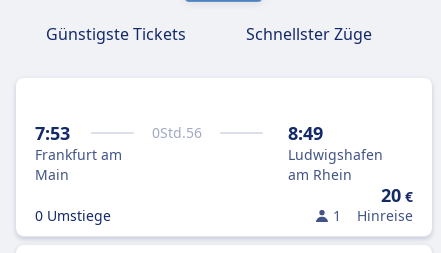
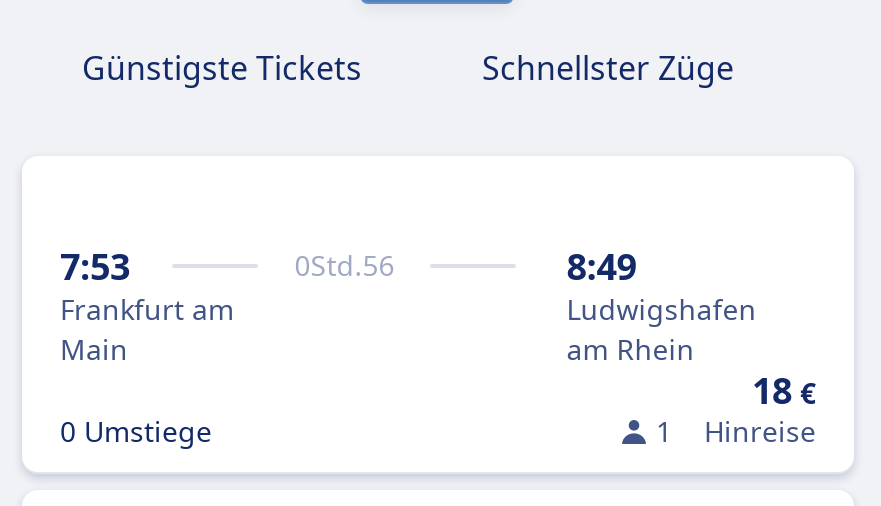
- 20 €
+ 18 €
